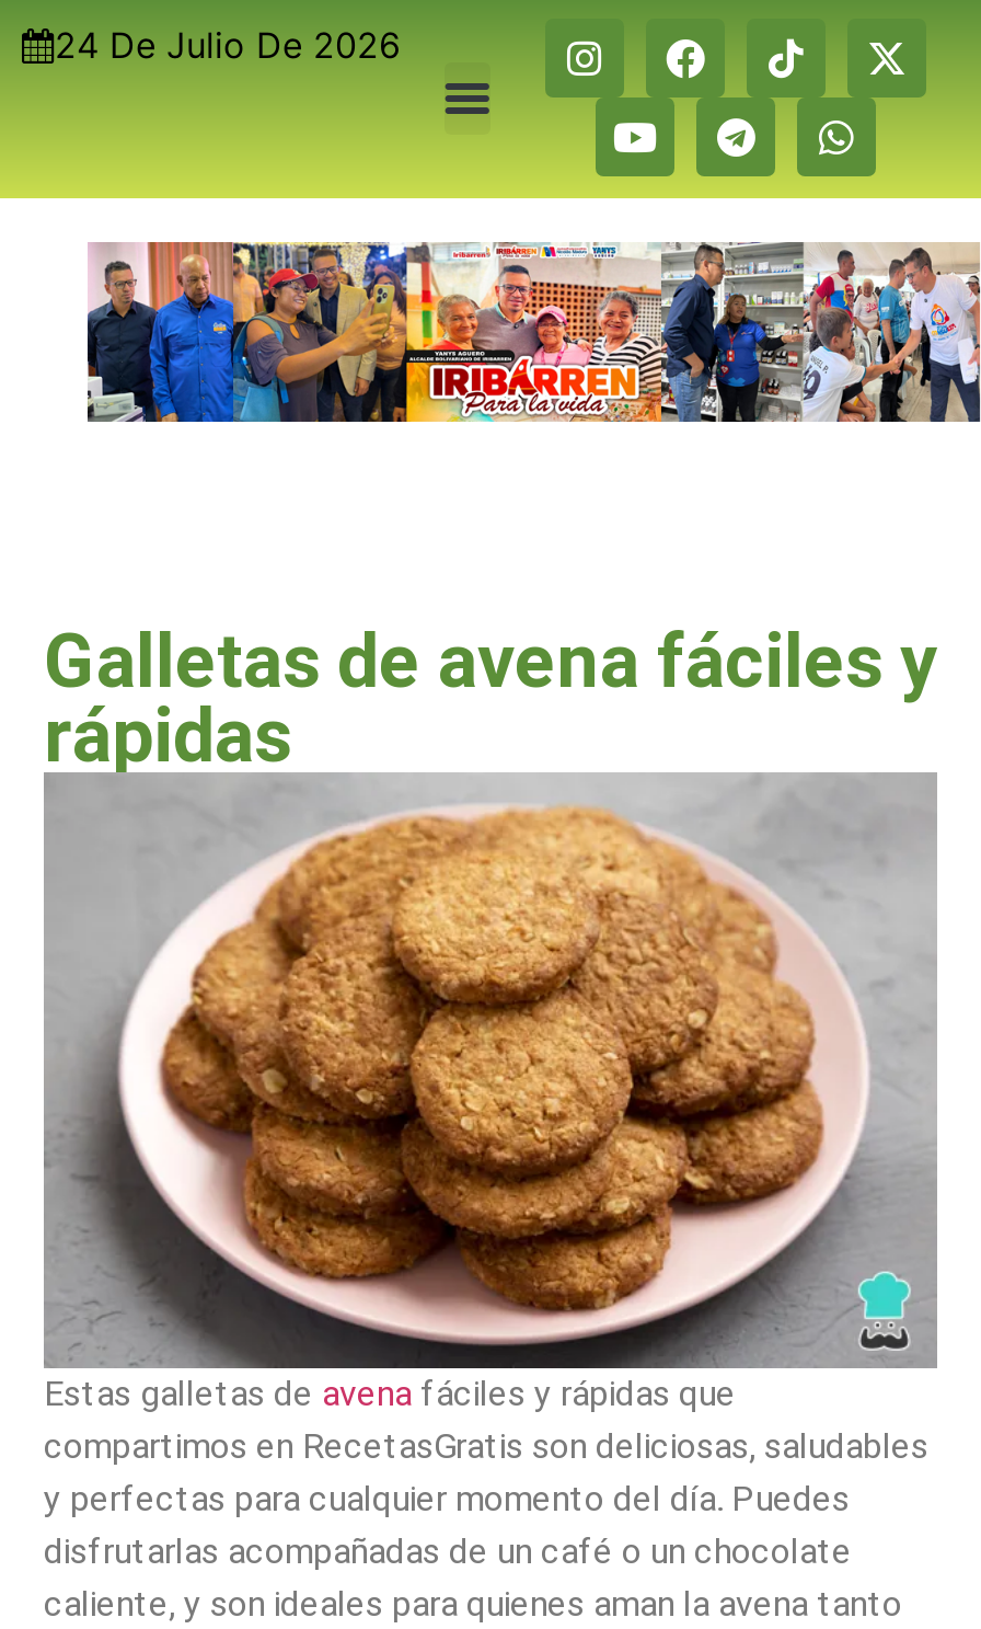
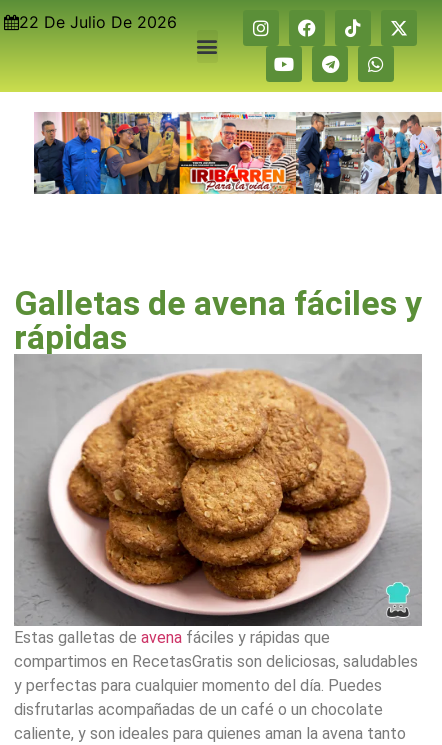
- 24 De Julio De 2026
+ 22 De Julio De 2026
